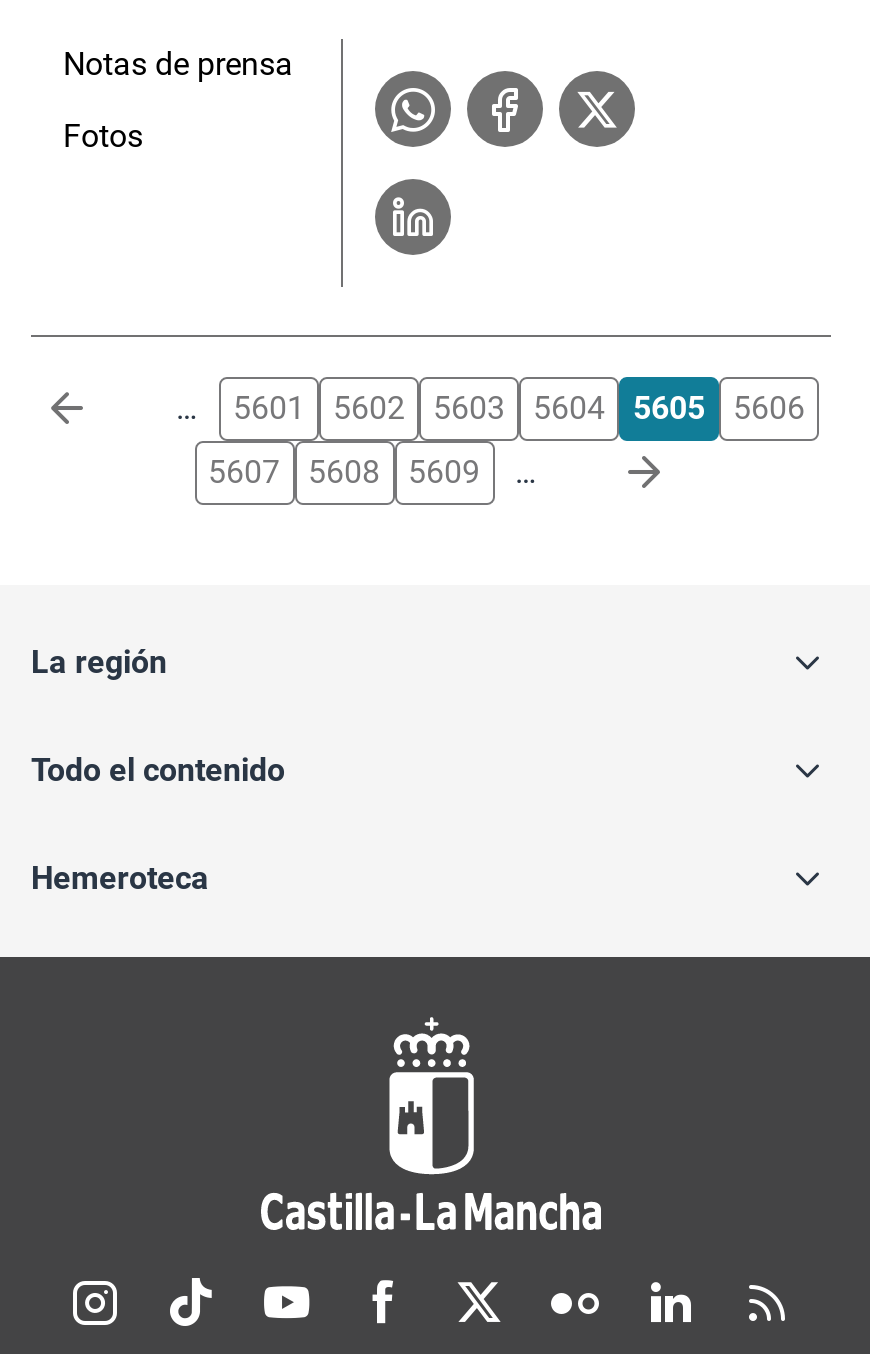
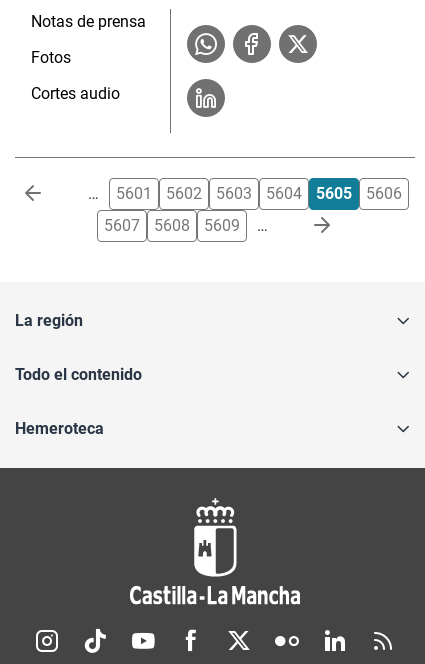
+ Cortes audio
